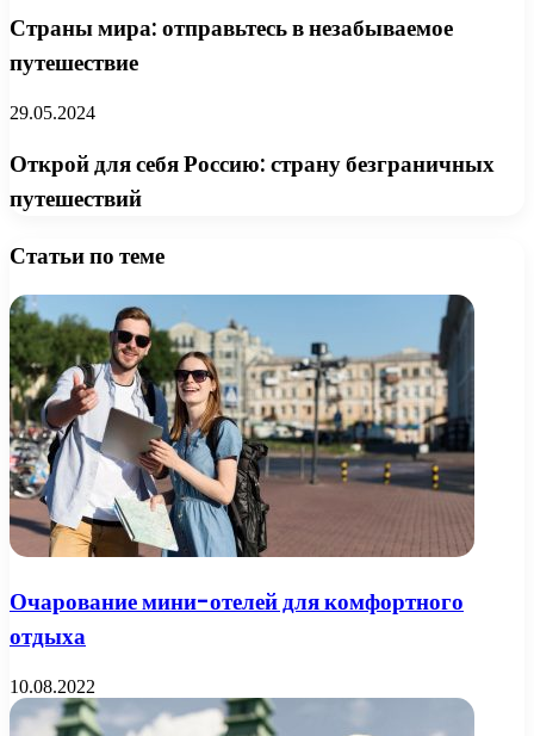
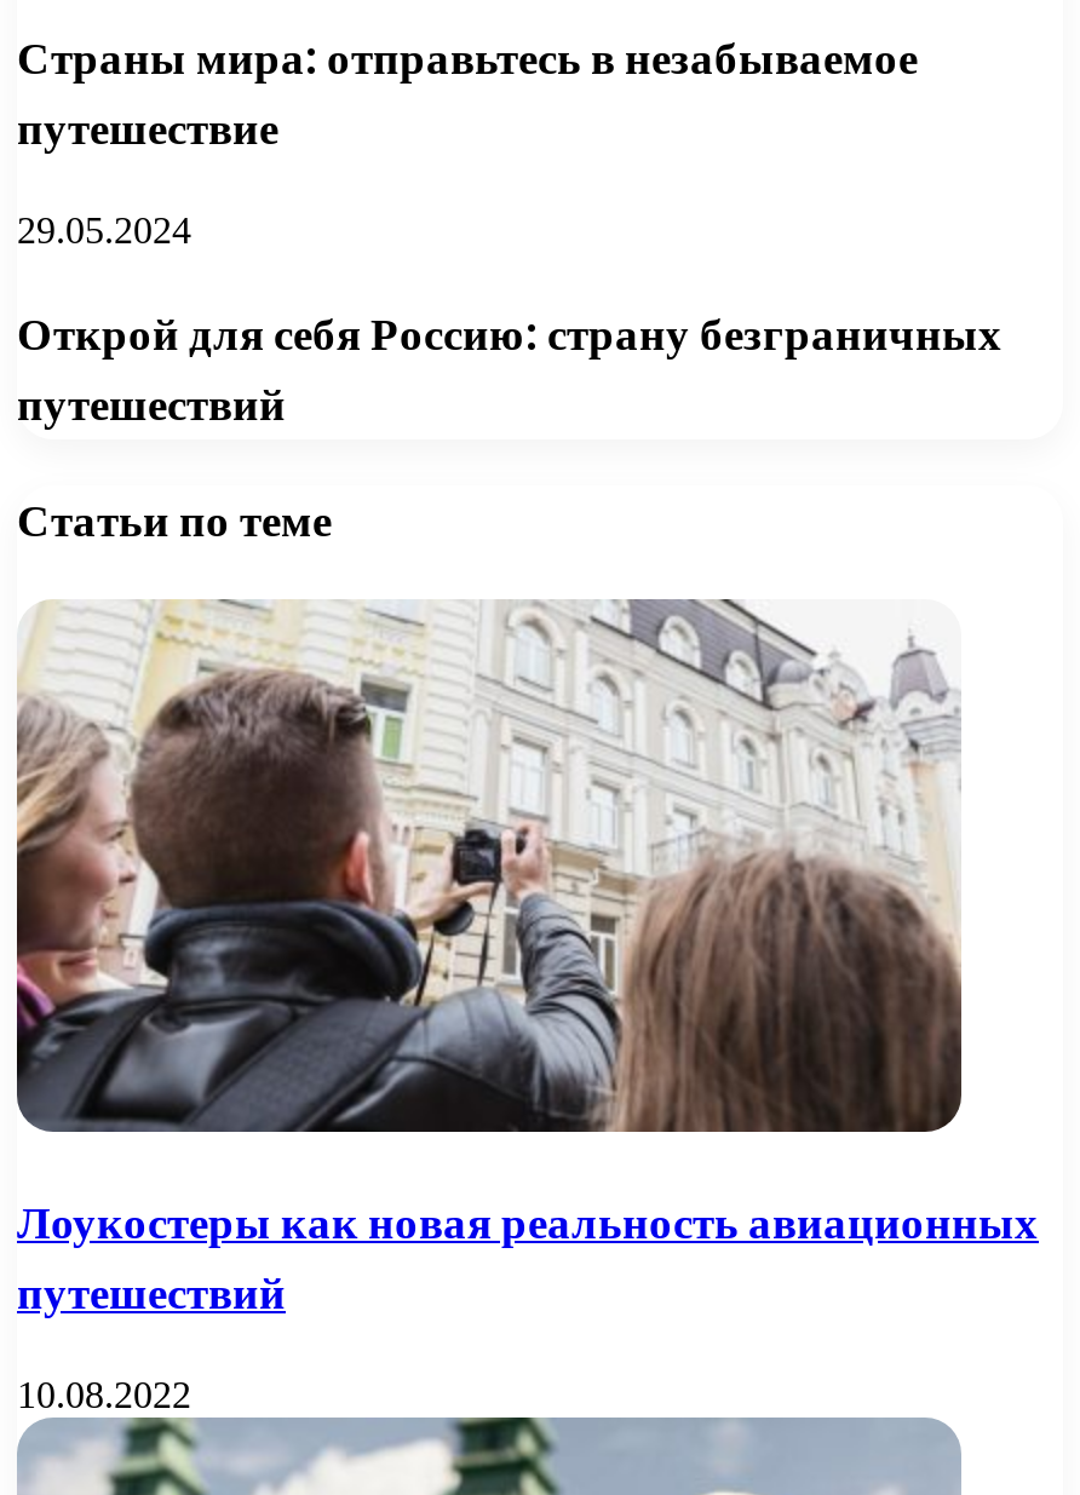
- [image]
- Очарование мини-отелей для комфортного
- отдыха
+ [image]
+ Лоукостеры как новая реальность авиационных
+ путешествий
